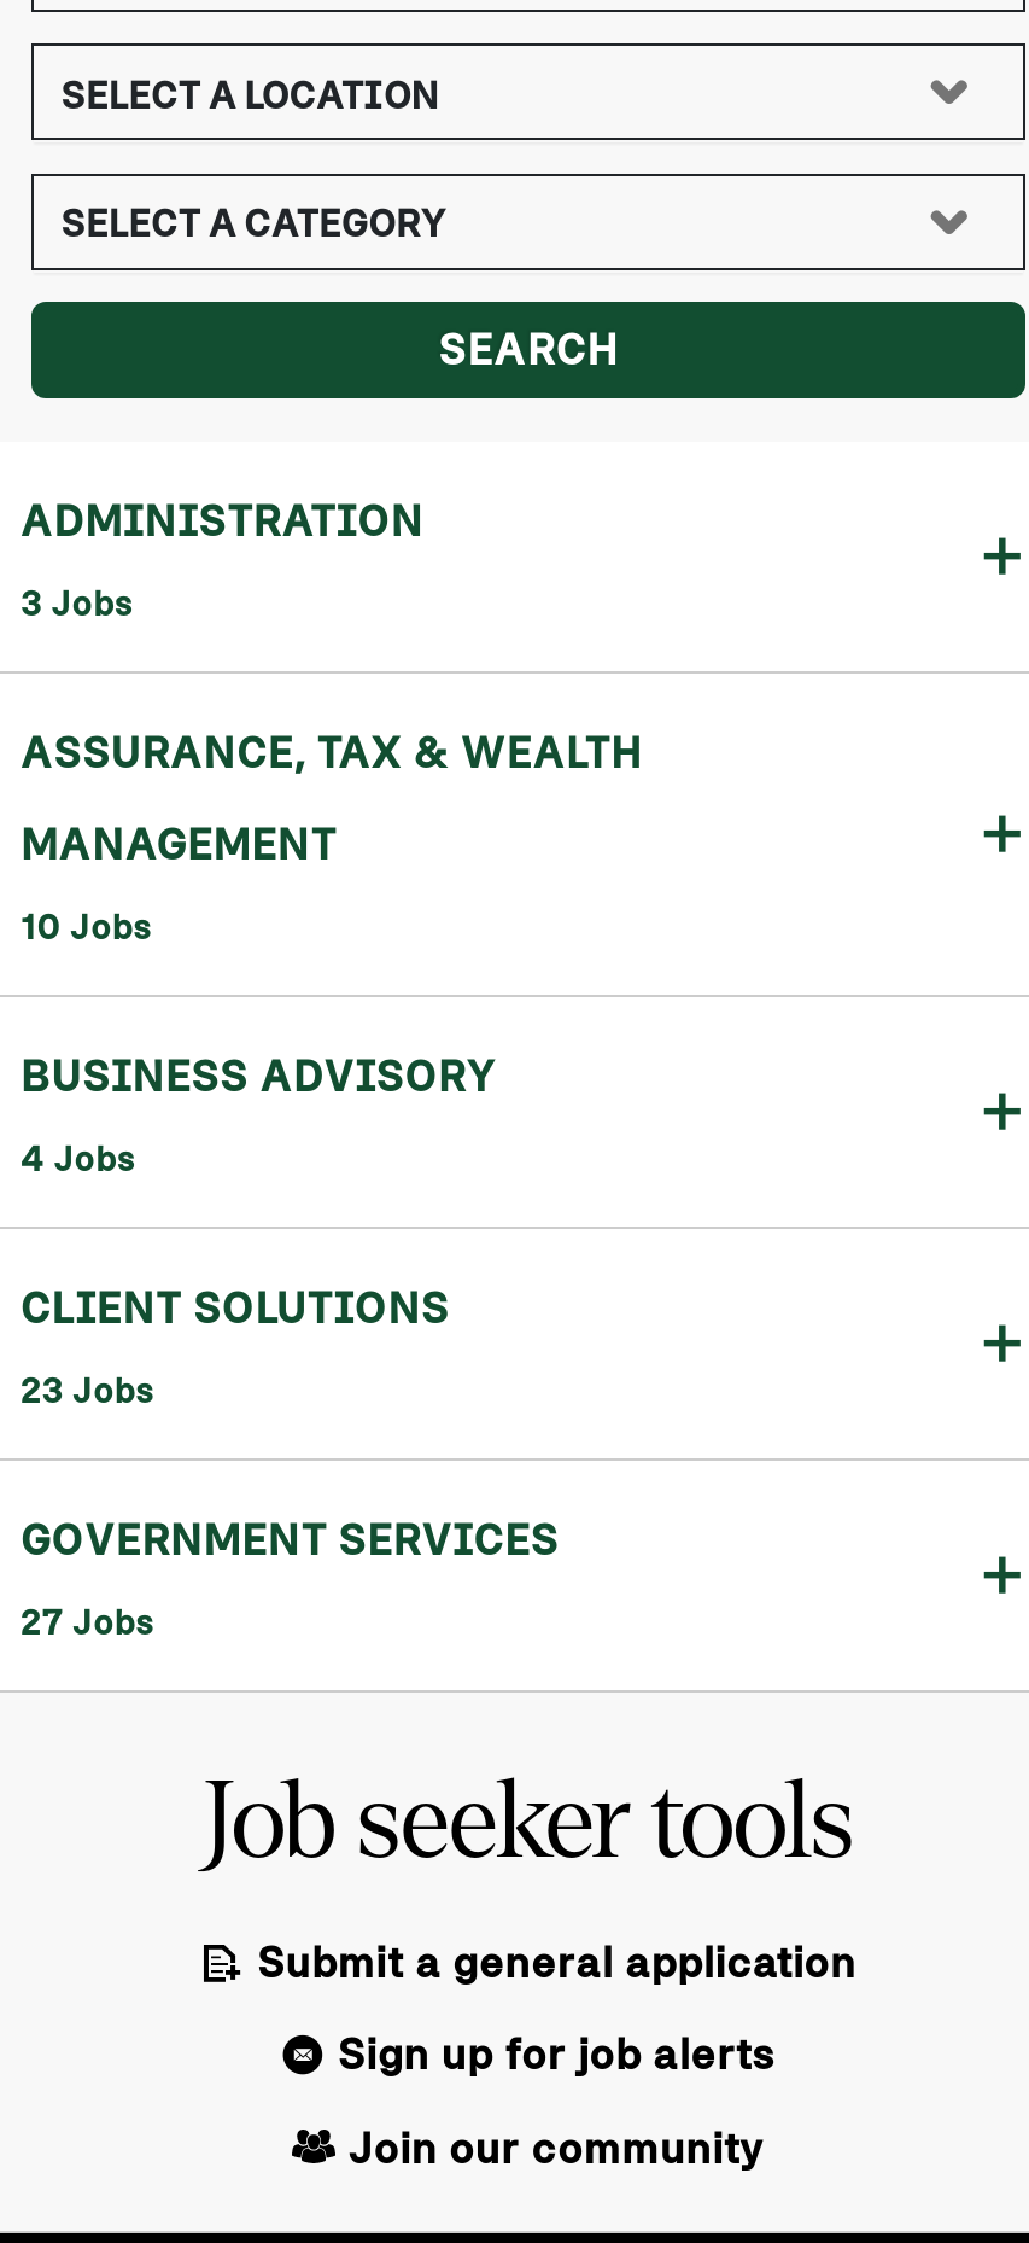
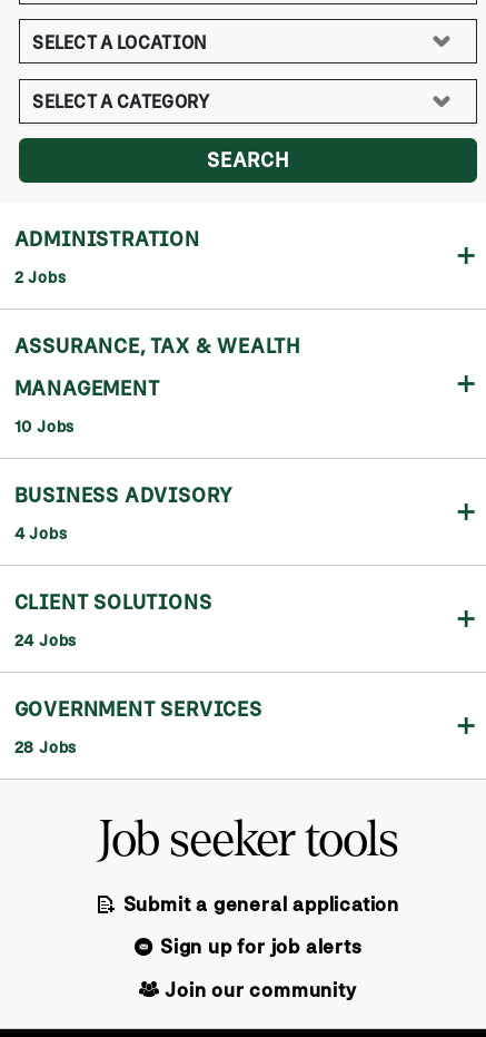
- 3 Jobs
+ 2 Jobs

- 23 Jobs
+ 24 Jobs

- 27 Jobs
+ 28 Jobs
